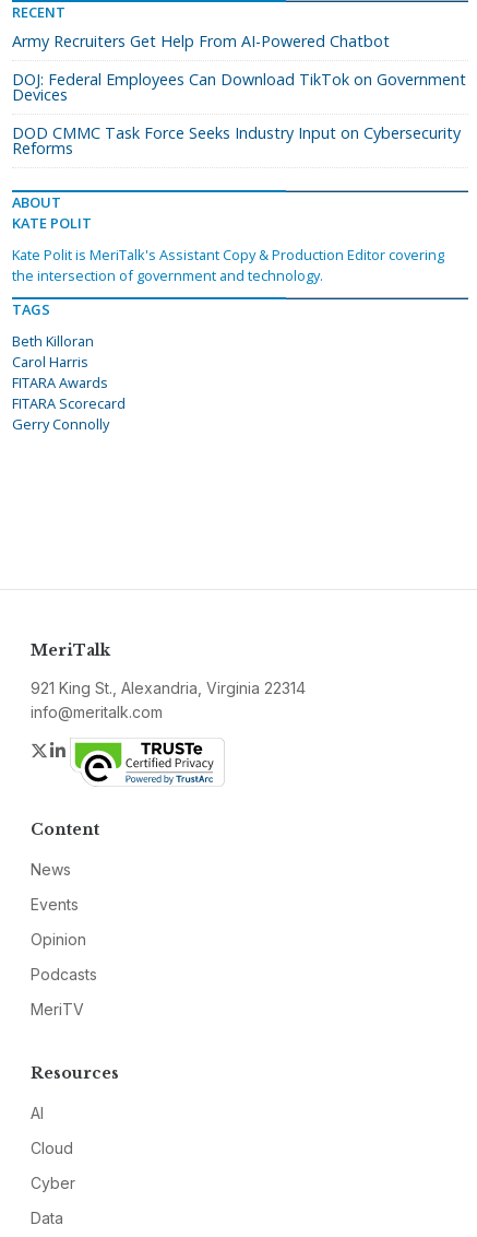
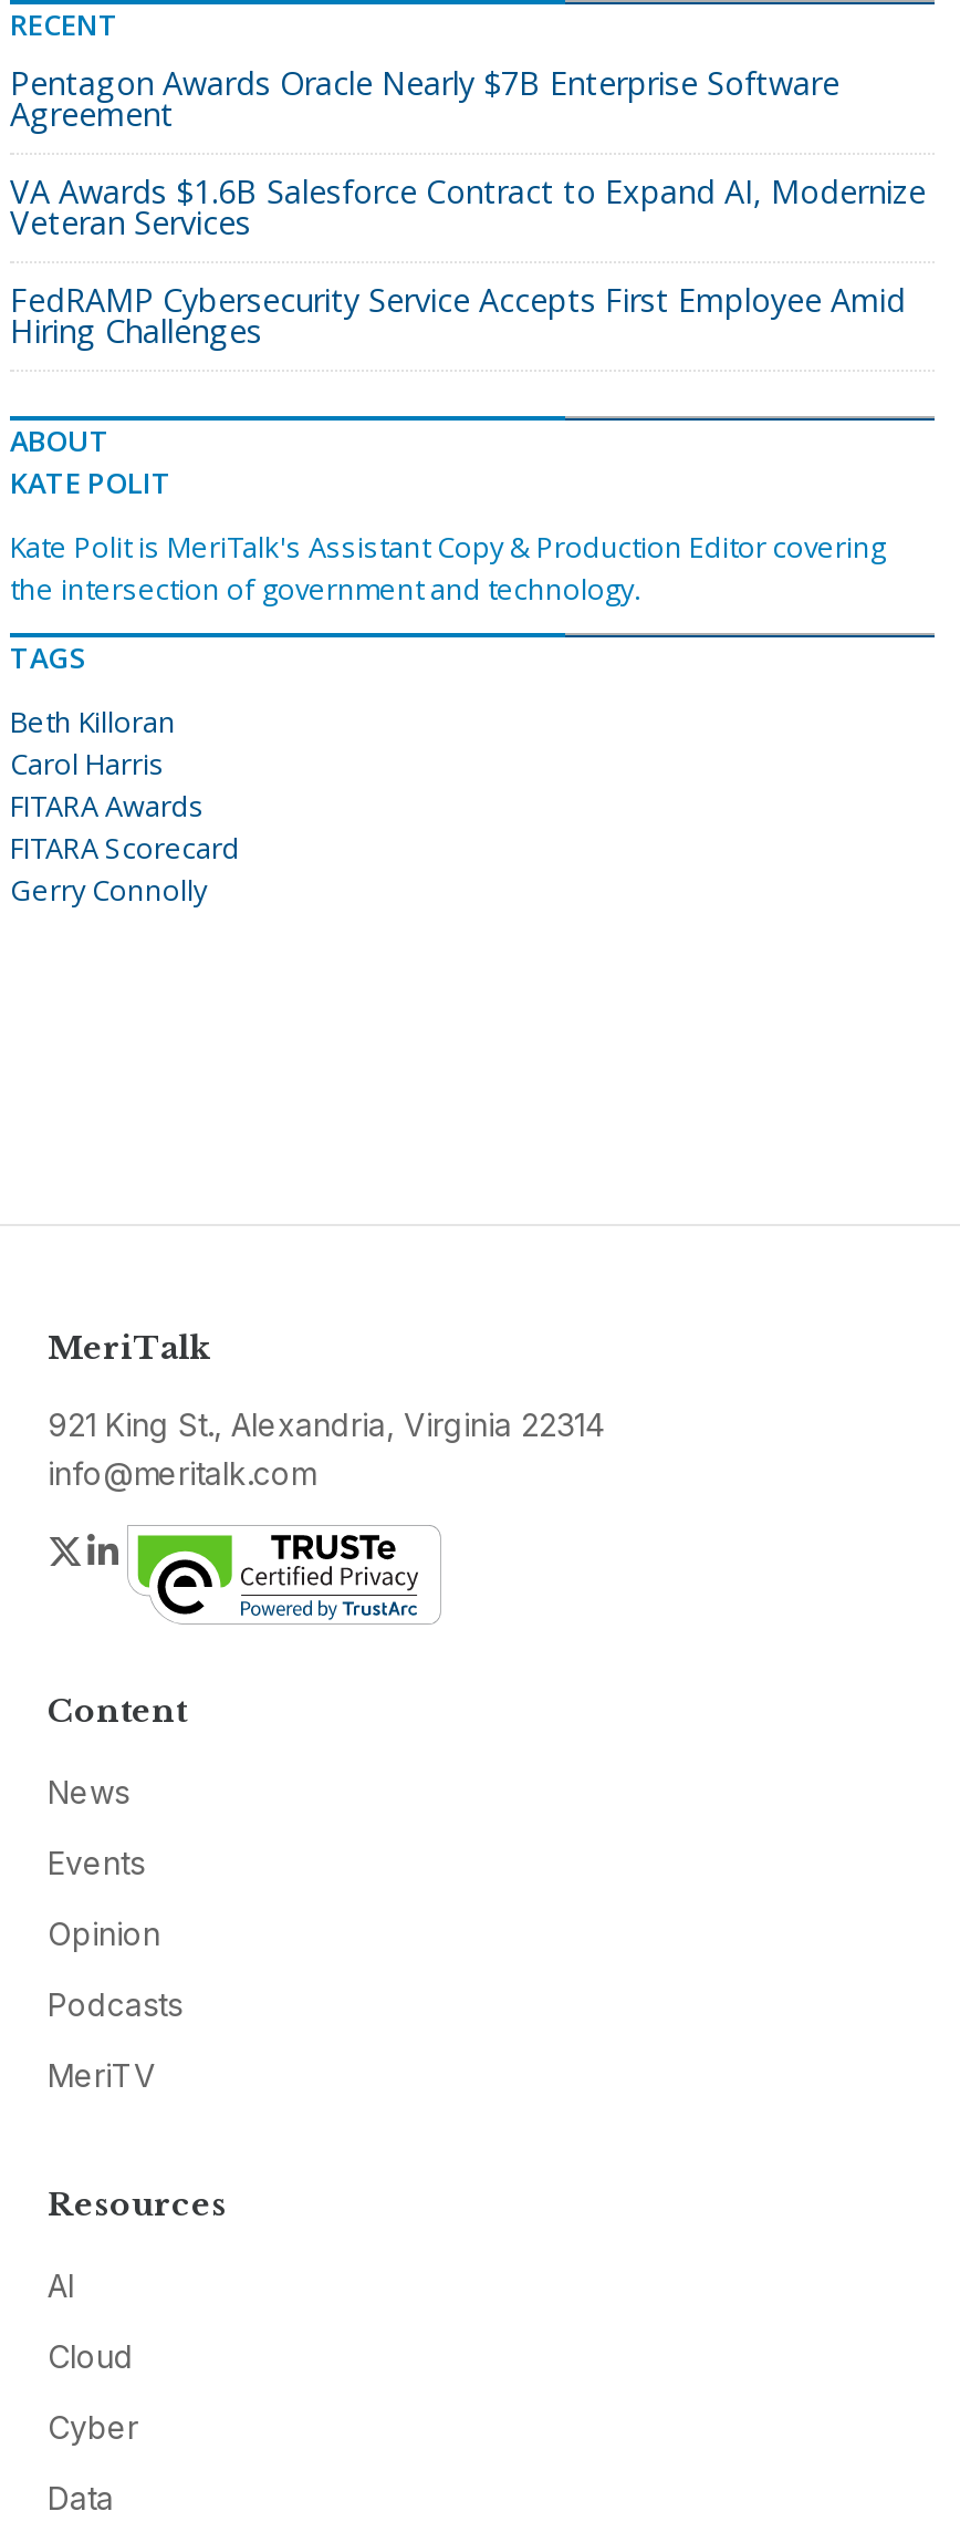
- Army Recruiters Get Help From AI-Powered Chatbot
+ Pentagon Awards Oracle Nearly $7B Enterprise Software
+ Agreement

- DOJ: Federal Employees Can Download TikTok on Government
- Devices
+ VA Awards $1.6B Salesforce Contract to Expand AI, Modernize
+ Veteran Services

- DOD CMMC Task Force Seeks Industry Input on Cybersecurity
- Reforms
+ FedRAMP Cybersecurity Service Accepts First Employee Amid
+ Hiring Challenges
